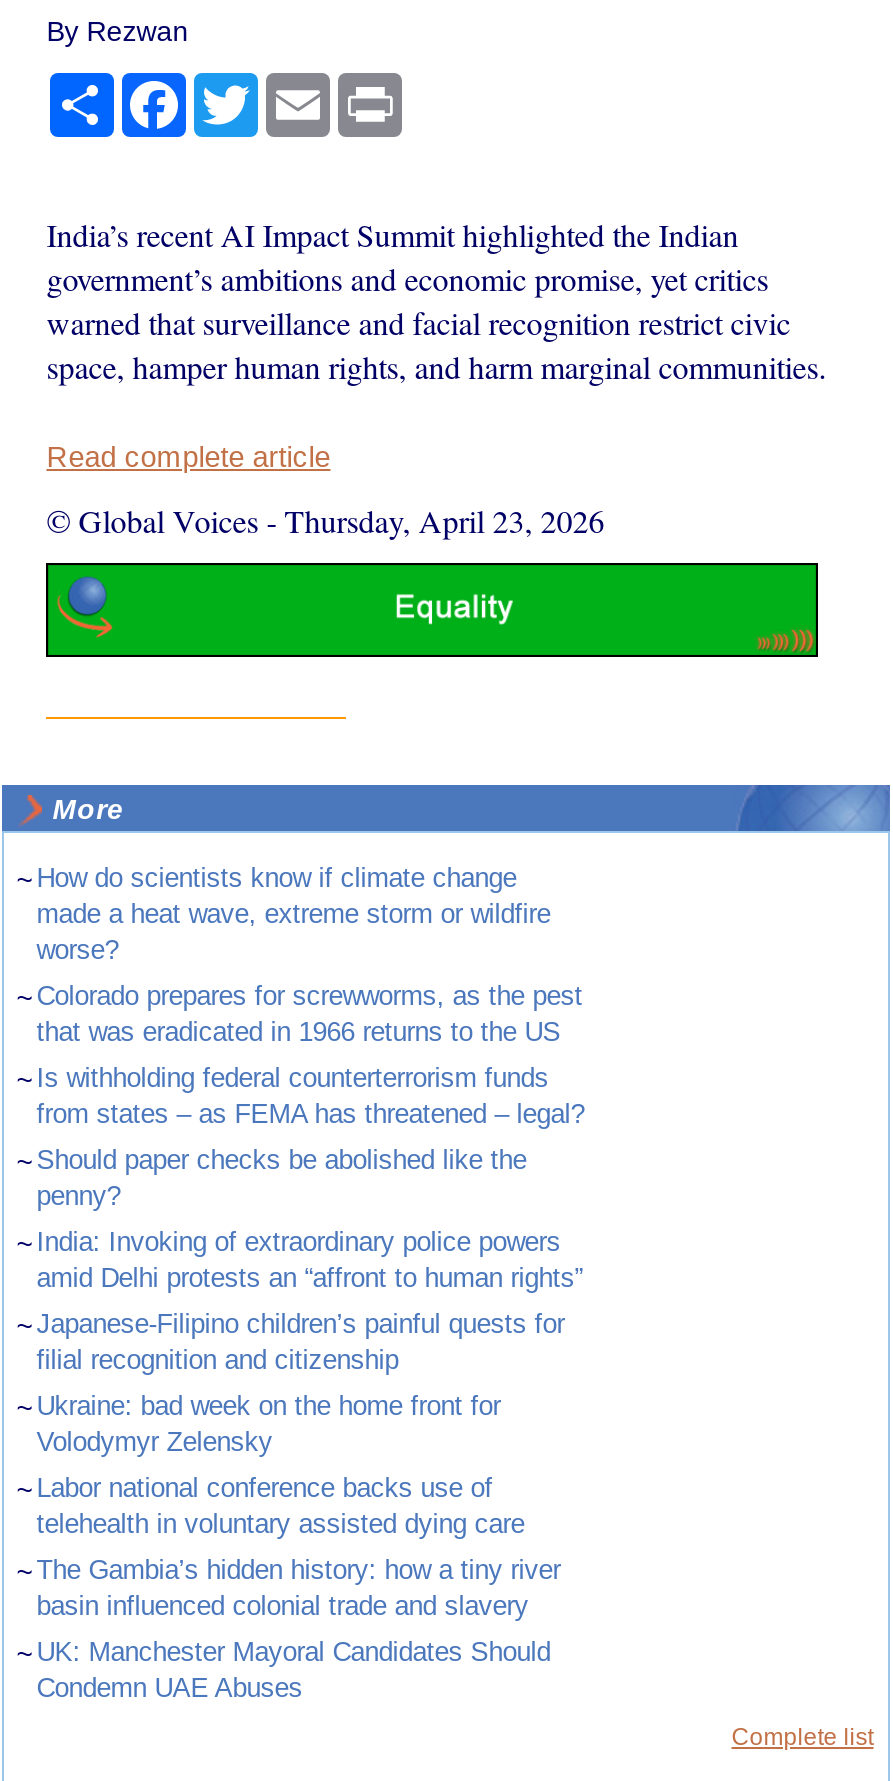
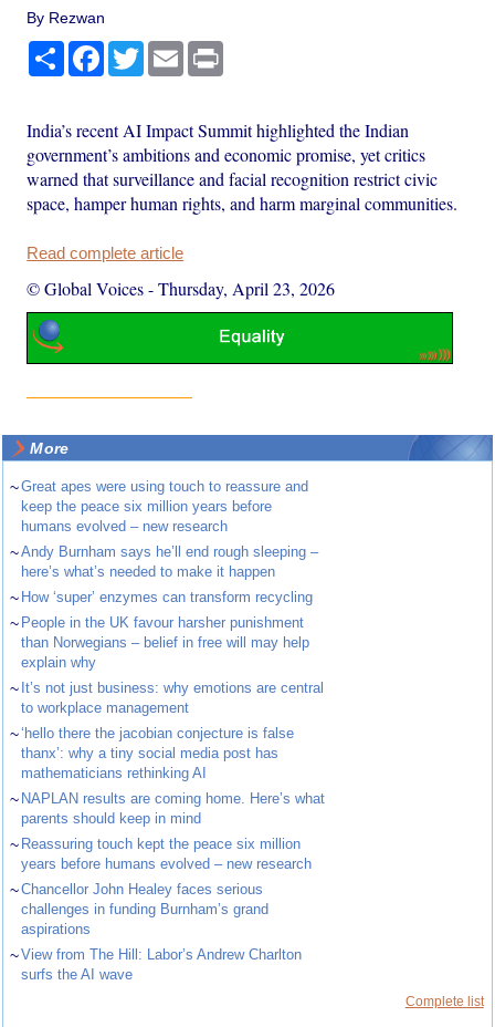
- ~ How do scientists know if climate change
- made a heat wave, extreme storm or wildfire
- worse?
- ~ Colorado prepares for screwworms, as the pest
- that was eradicated in 1966 returns to the US
- ~ Is withholding federal counterterrorism funds
- from states – as FEMA has threatened – legal?
- ~ Should paper checks be abolished like the
- penny?
- ~ India: Invoking of extraordinary police powers
- amid Delhi protests an “affront to human rights”
- ~ Japanese-Filipino children’s painful quests for
- filial recognition and citizenship
- ~ Ukraine: bad week on the home front for
- Volodymyr Zelensky
- ~ Labor national conference backs use of
- telehealth in voluntary assisted dying care
- ~ The Gambia’s hidden history: how a tiny river
- basin influenced colonial trade and slavery
- ~ UK: Manchester Mayoral Candidates Should
- Condemn UAE Abuses
+ ~ Great apes were using touch to reassure and
+ keep the peace six million years before
+ humans evolved – new research
+ ~ Andy Burnham says he’ll end rough sleeping –
+ here’s what’s needed to make it happen
+ ~ How ‘super’ enzymes can transform recycling
+ ~ People in the UK favour harsher punishment
+ than Norwegians – belief in free will may help
+ explain why
+ ~ It’s not just business: why emotions are central
+ to workplace management
+ ~ ‘hello there the jacobian conjecture is false
+ thanx’: why a tiny social media post has
+ mathematicians rethinking AI
+ ~ NAPLAN results are coming home. Here’s what
+ parents should keep in mind
+ ~ Reassuring touch kept the peace six million
+ years before humans evolved – new research
+ ~ Chancellor John Healey faces serious
+ challenges in funding Burnham’s grand
+ aspirations
+ ~ View from The Hill: Labor’s Andrew Charlton
+ surfs the AI wave
